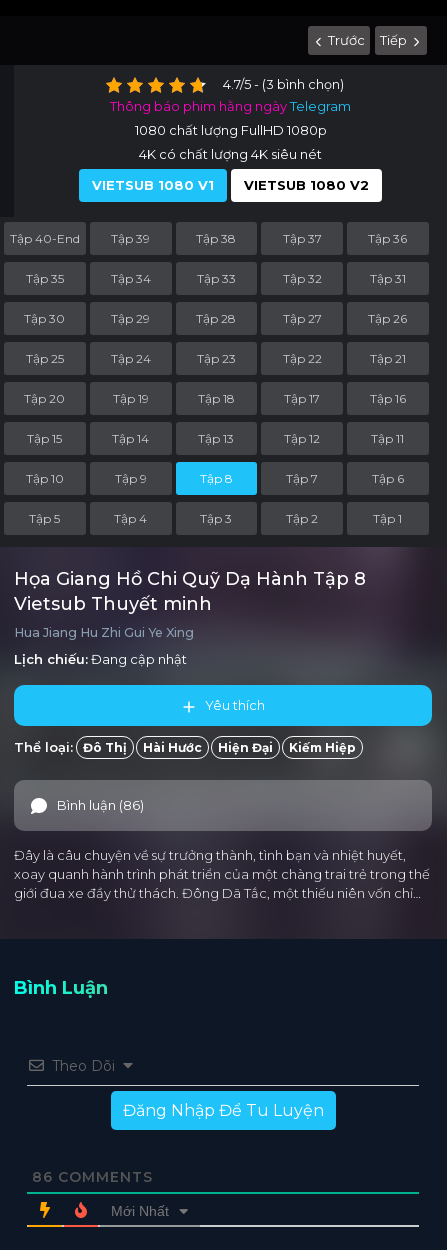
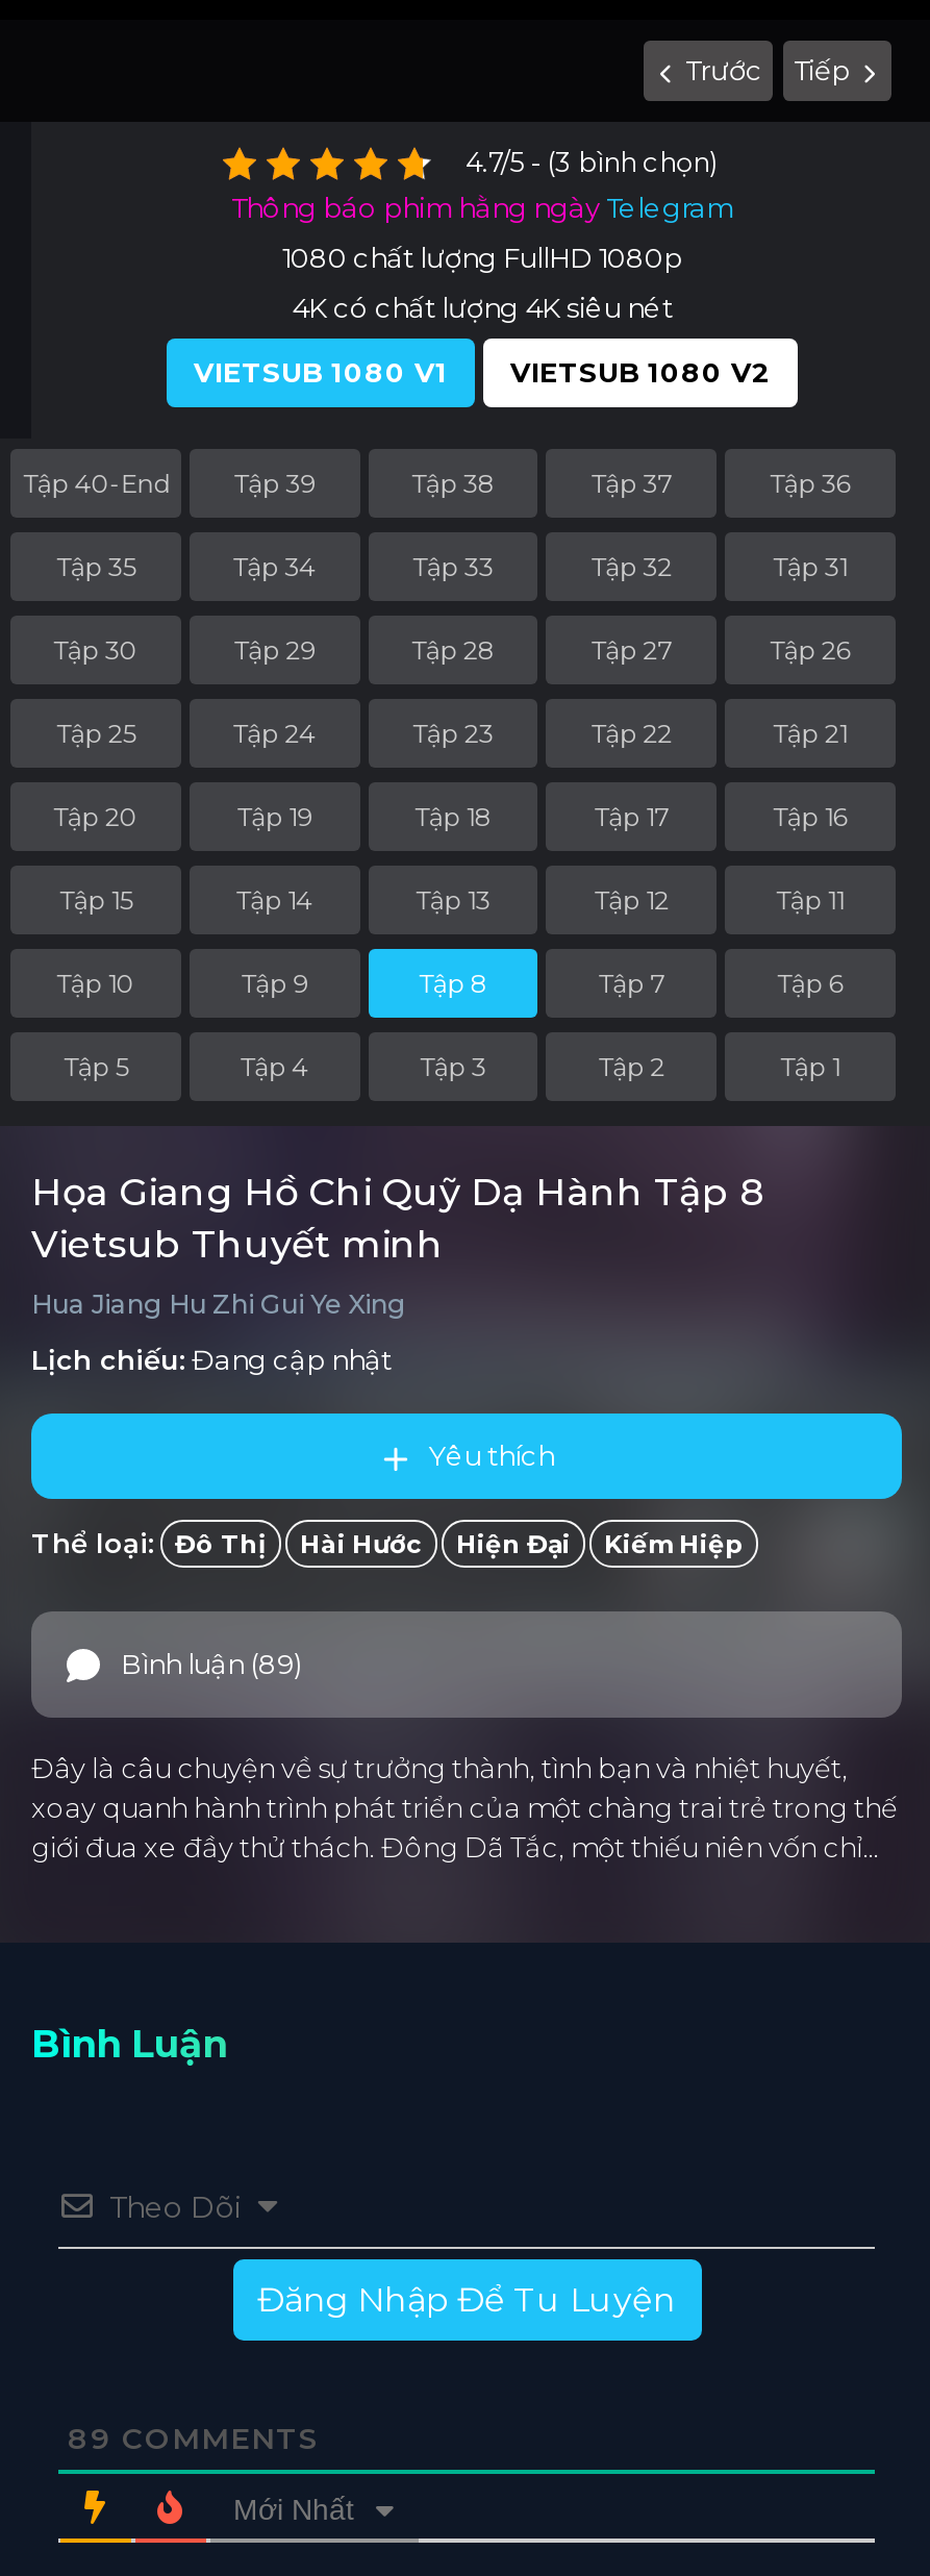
- Bình luận (86)
+ Bình luận (89)

- 86 COMMENTS
+ 89 COMMENTS
